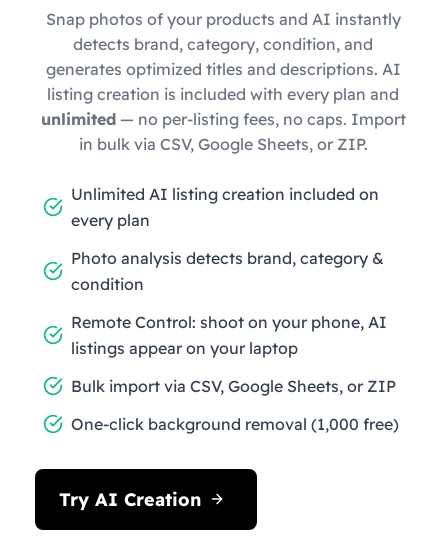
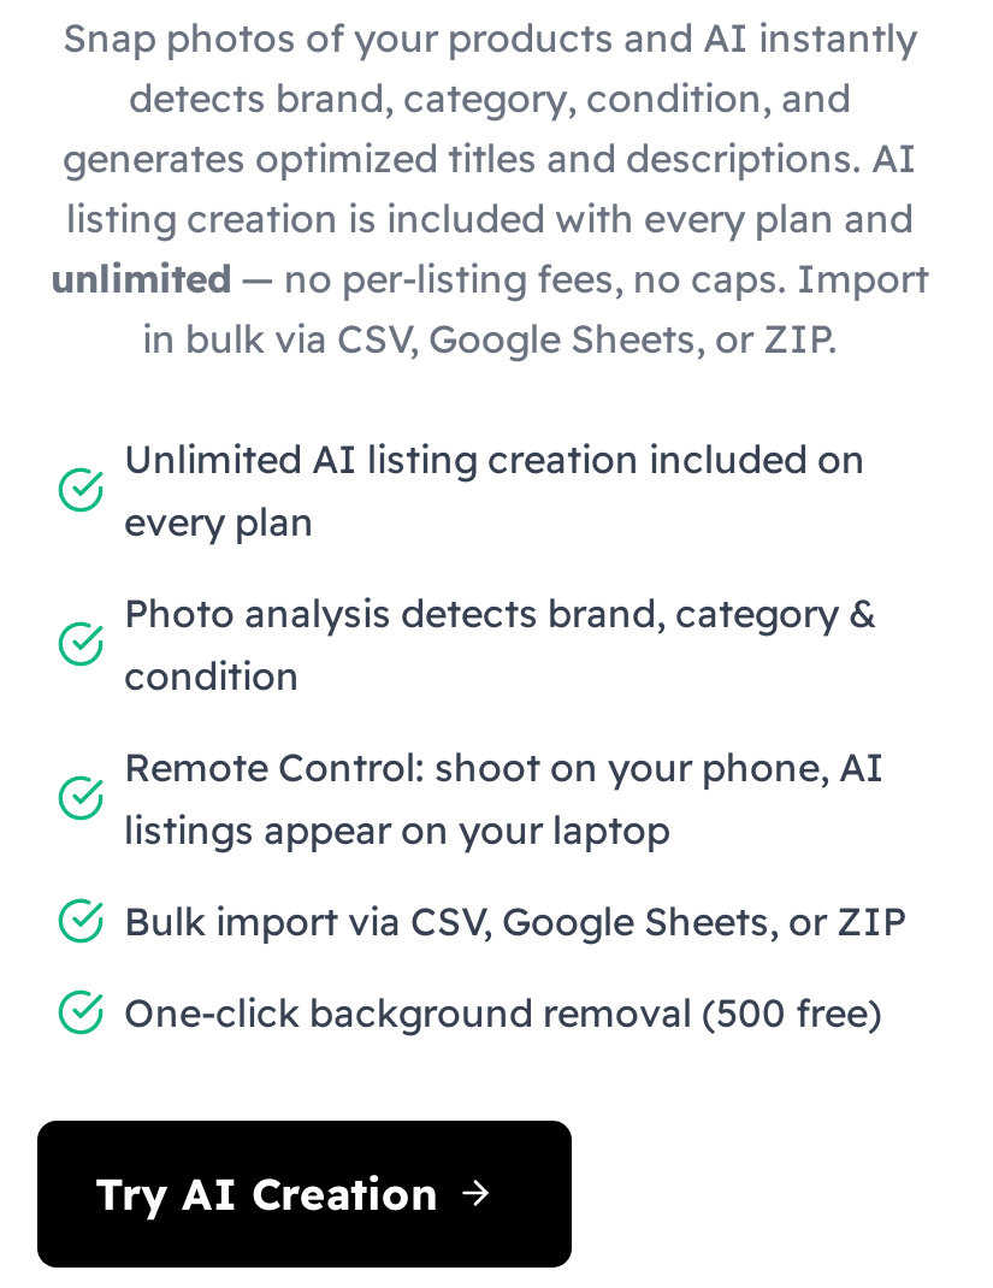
- One-click background removal (1,000 free)
+ One-click background removal (500 free)
